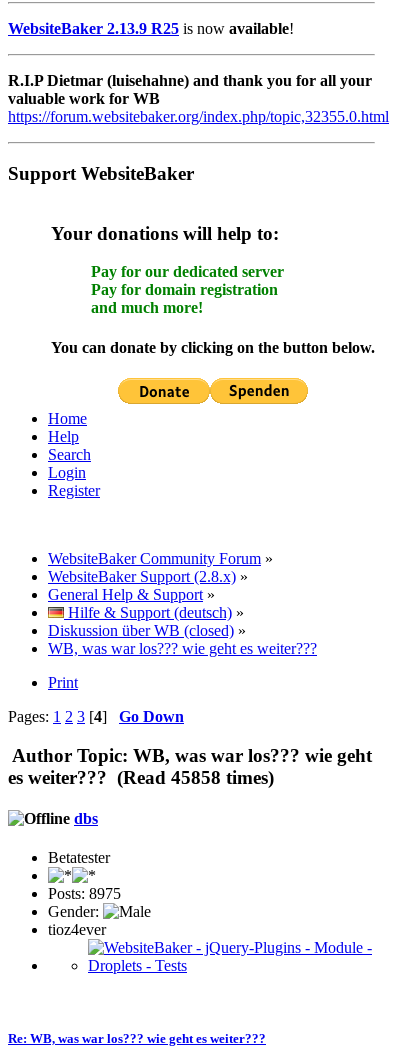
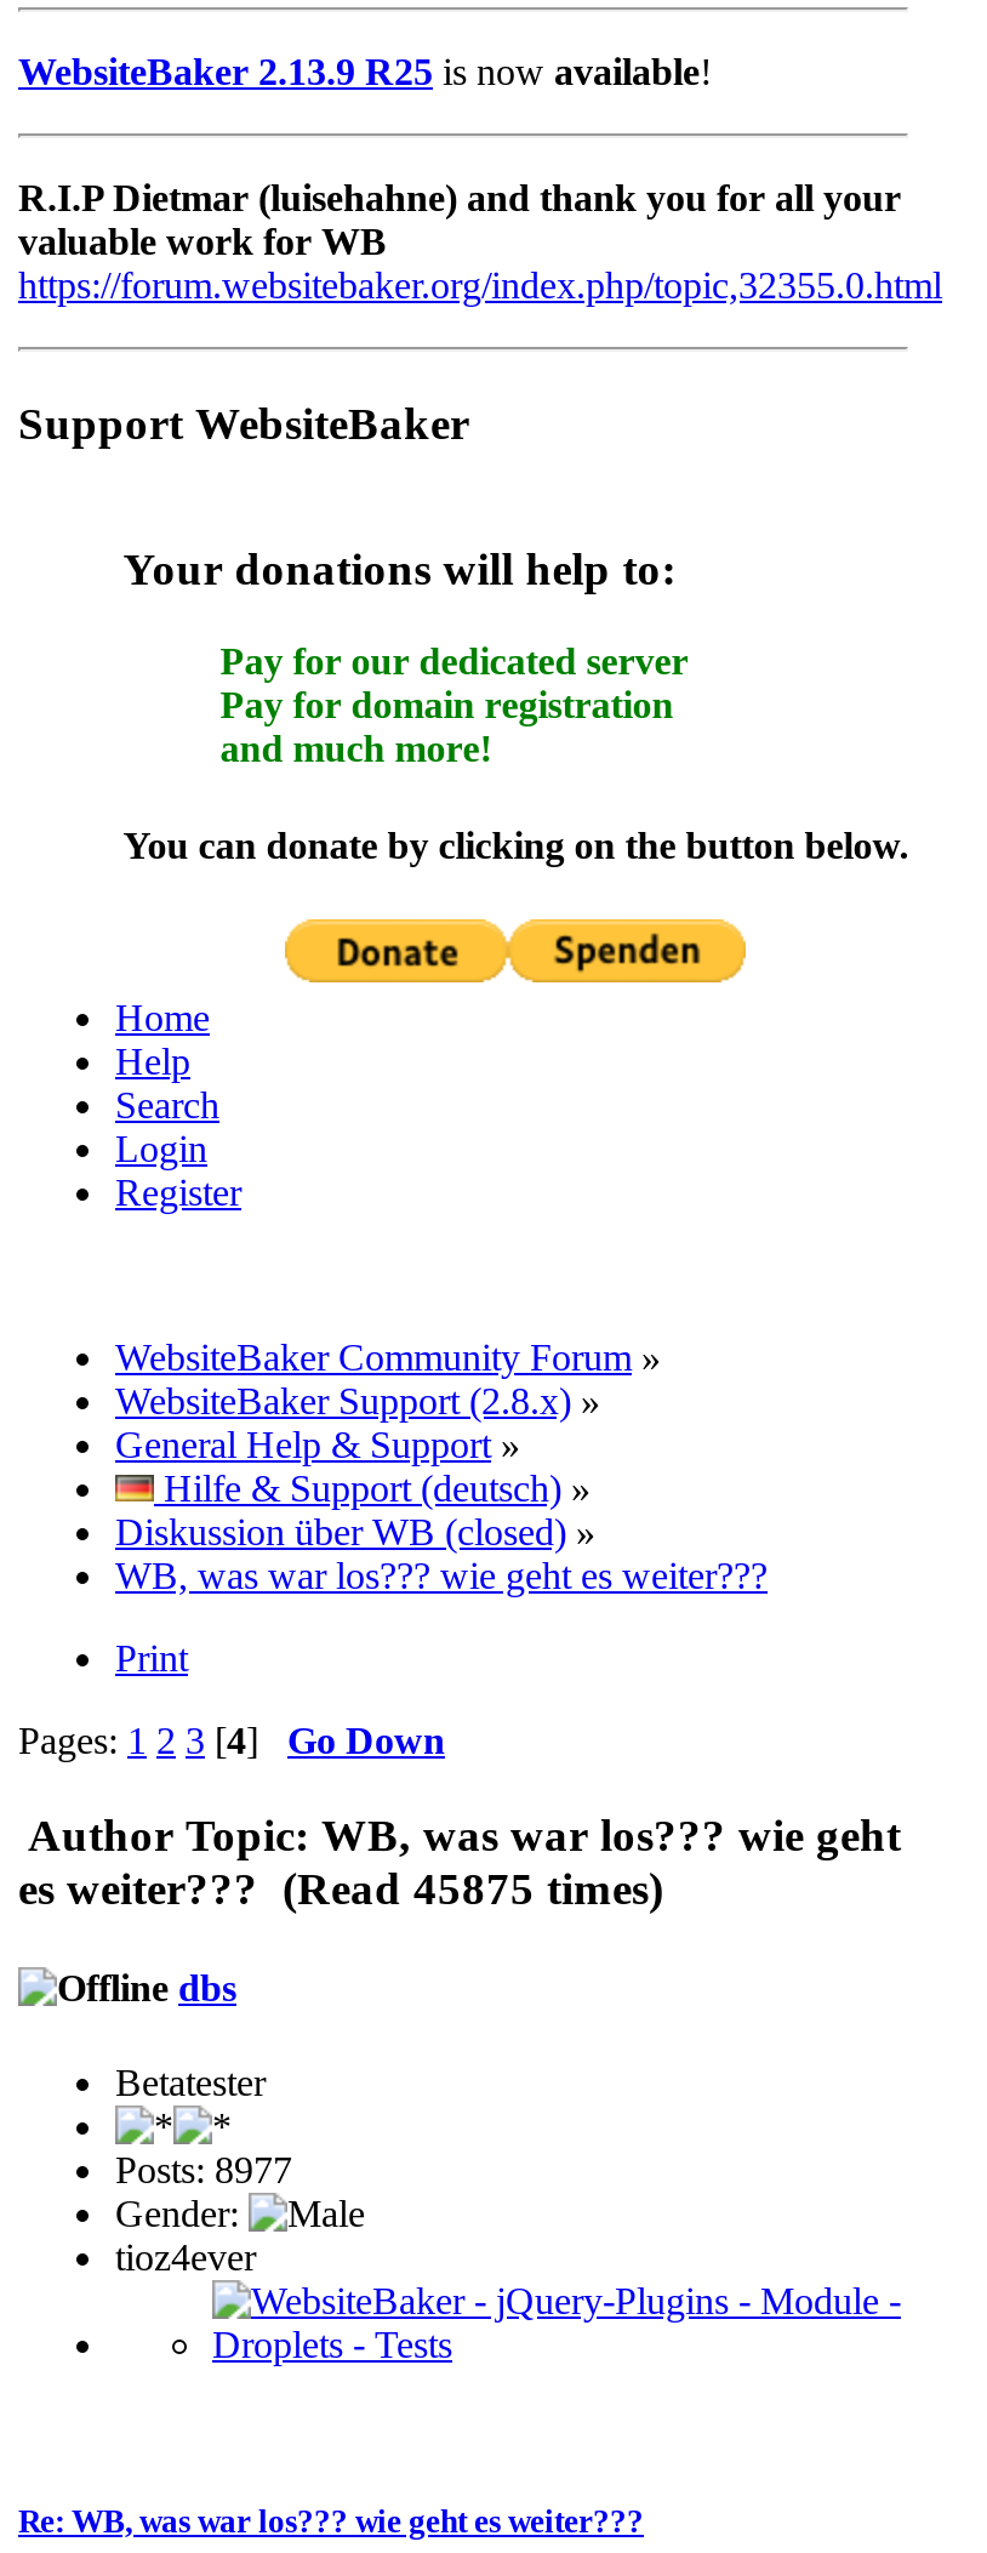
- es weiter??? (Read 45858 times)
+ es weiter??? (Read 45875 times)

- Posts: 8975
+ Posts: 8977
